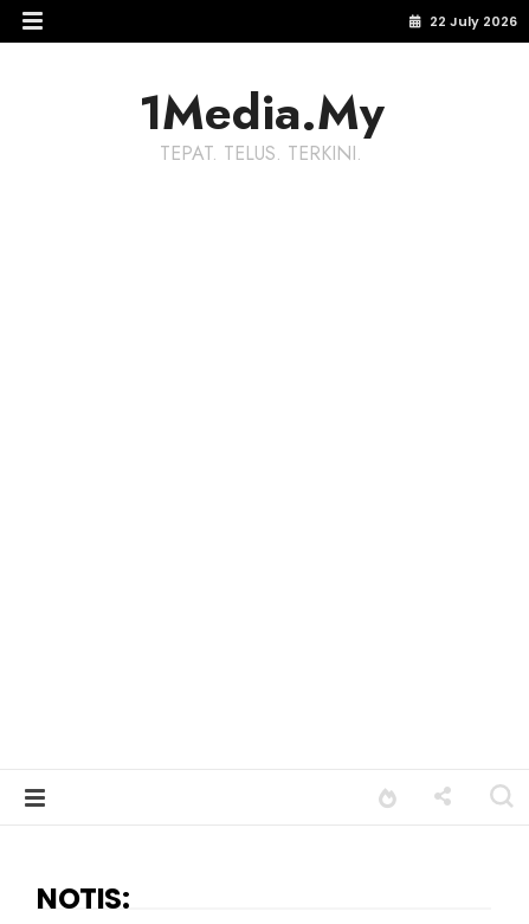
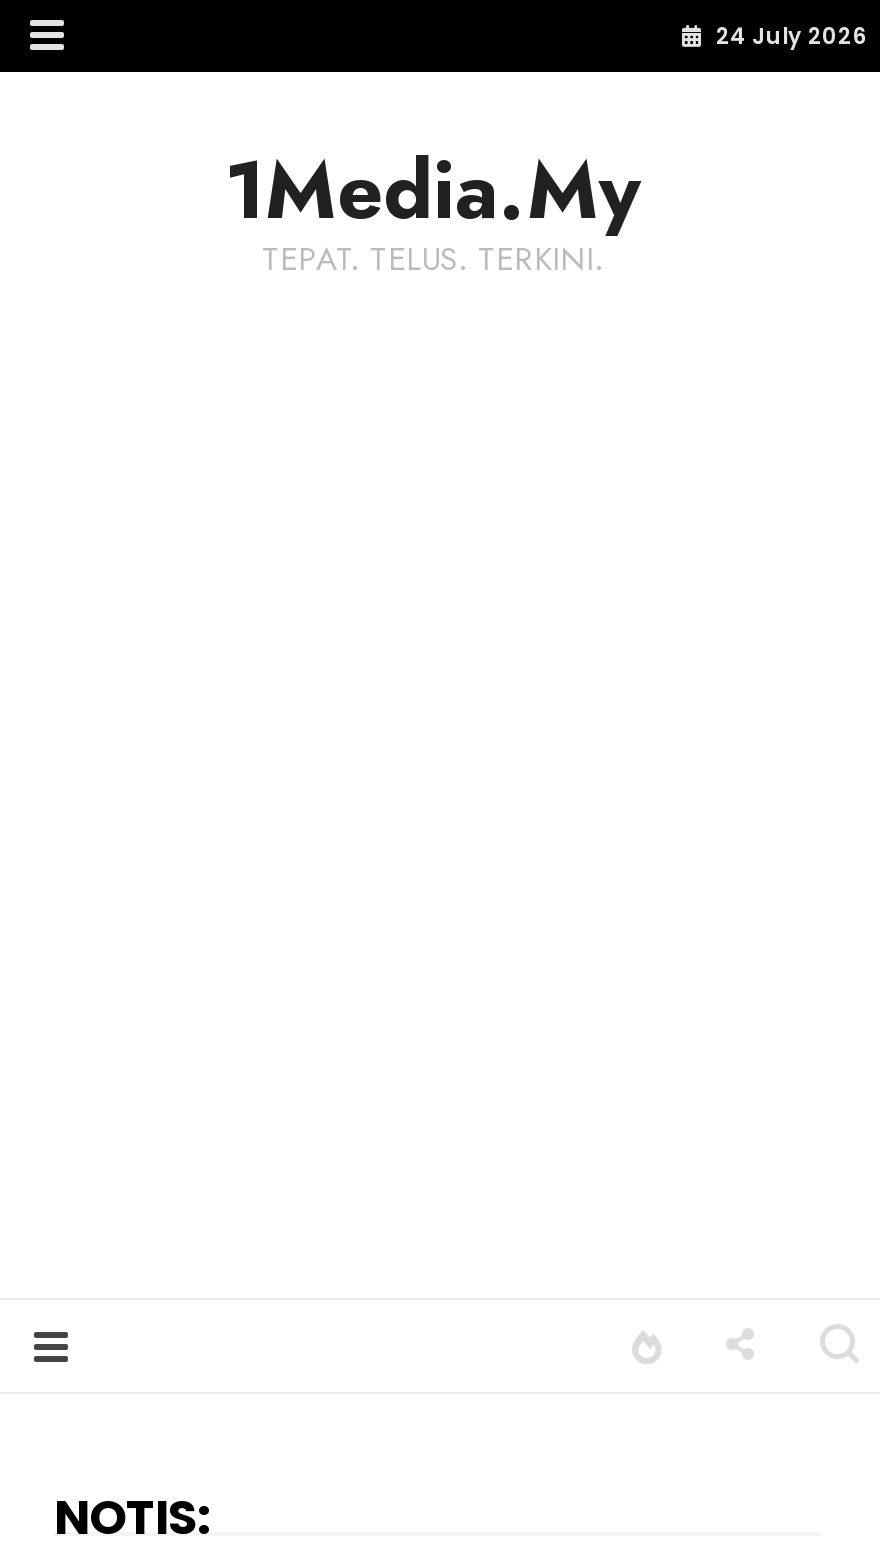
- 22 July 2026
+ 24 July 2026
